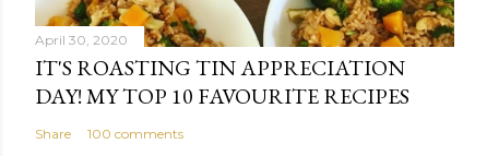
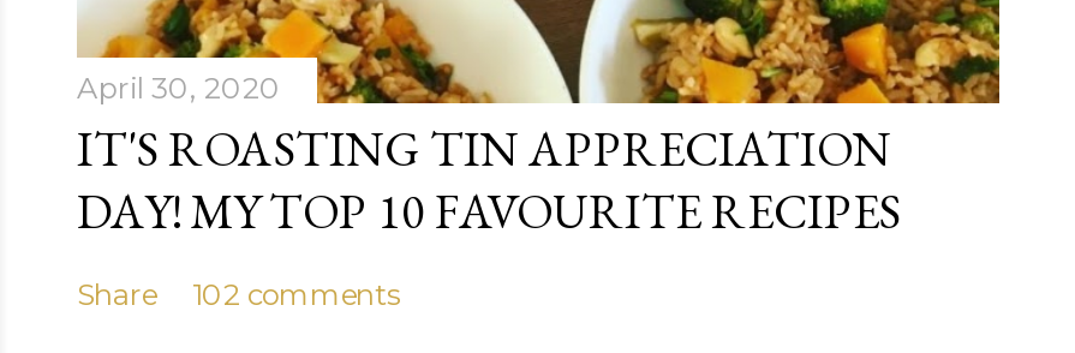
- Share 100 comments
+ Share 102 comments
